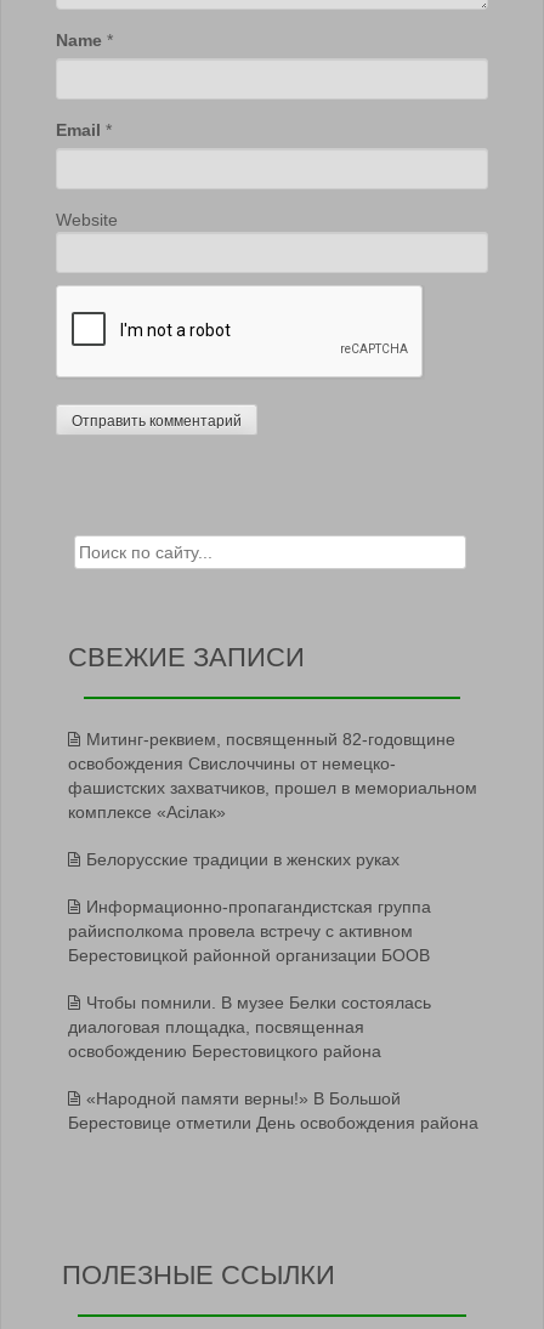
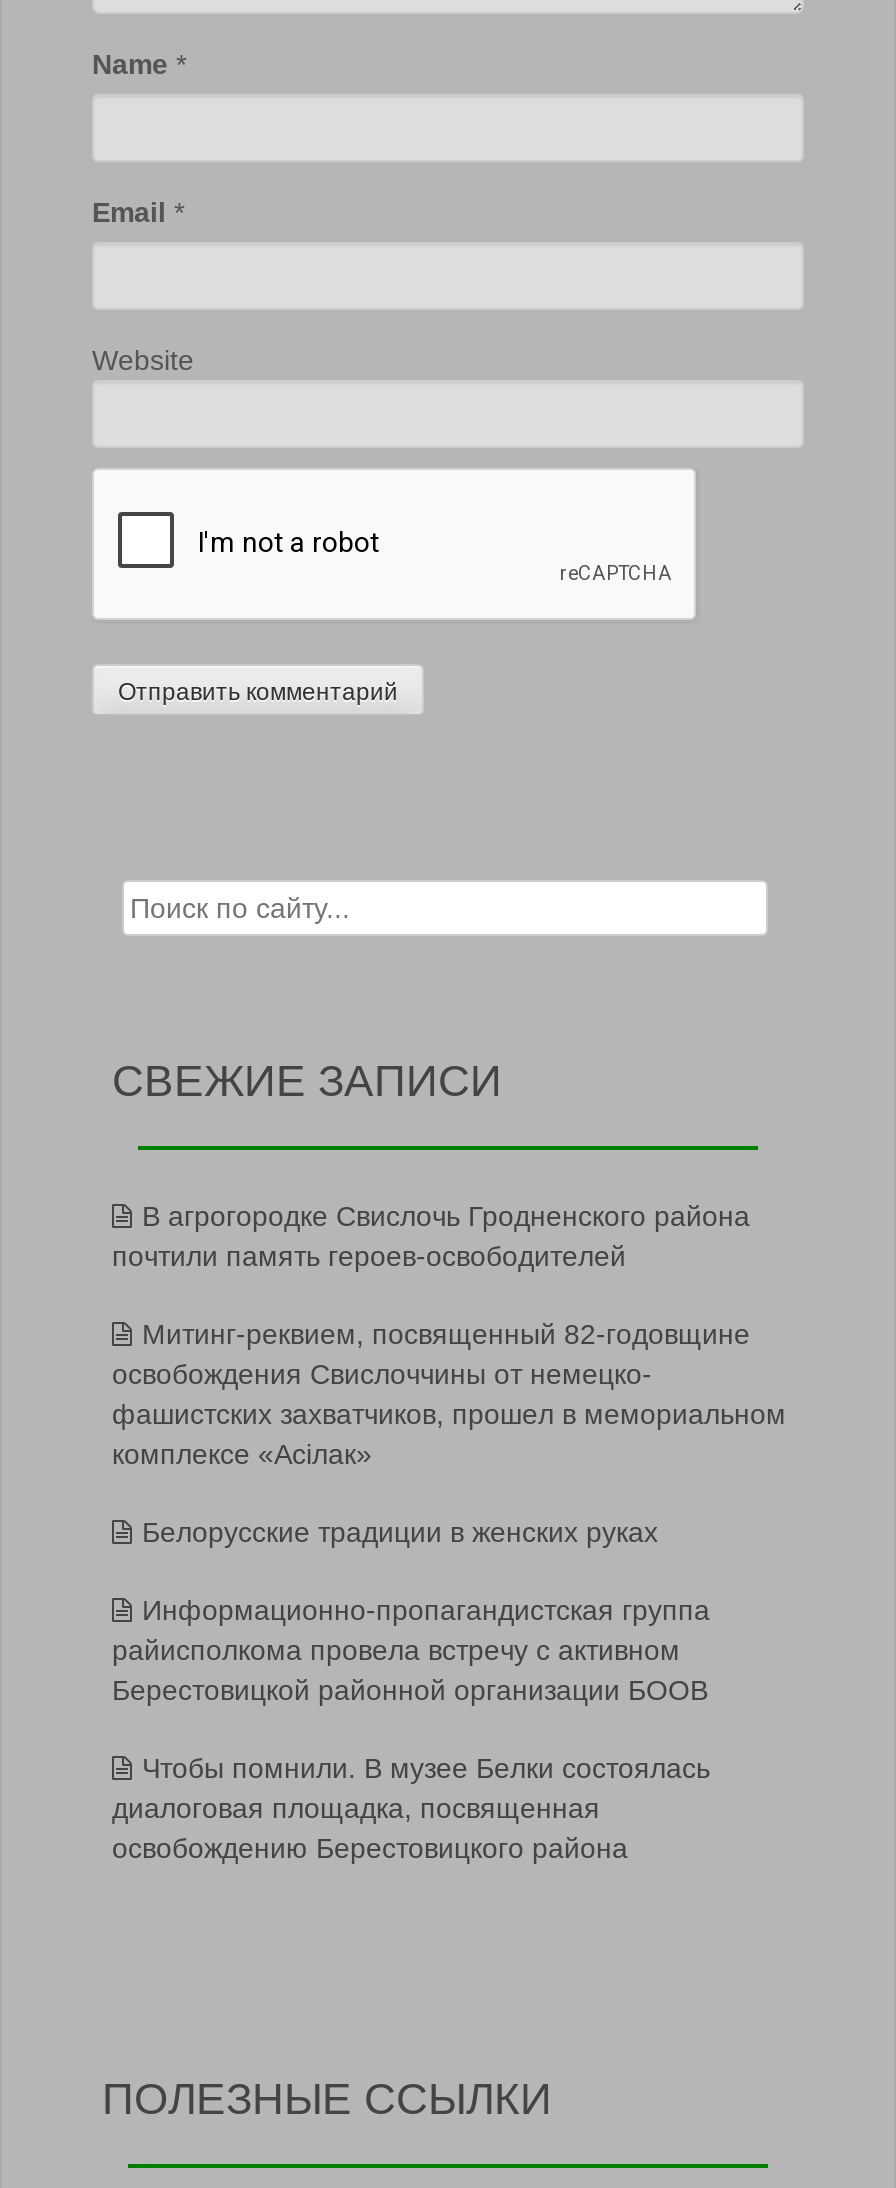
+ В агрогородке Свислочь Гродненского района
+ почтили память героев-освободителей

moved down: Митинг-реквием, посвященный 82-годовщине | освобождения Свислоччины от немецко- | фашистских захватчиков, прошел в мемориальном | ... | диалоговая площадка, посвященная | освобождению Берестовицкого района

- «Народной памяти верны!» В Большой
- Берестовице отметили День освобождения района
